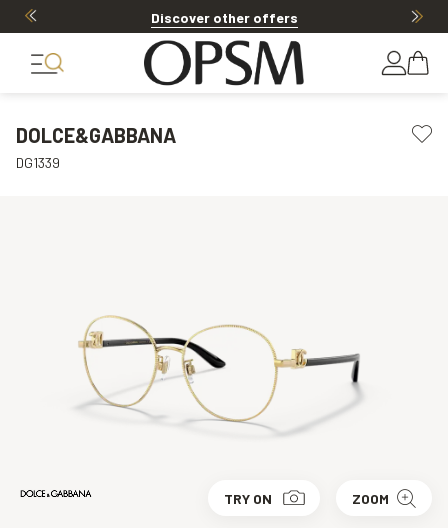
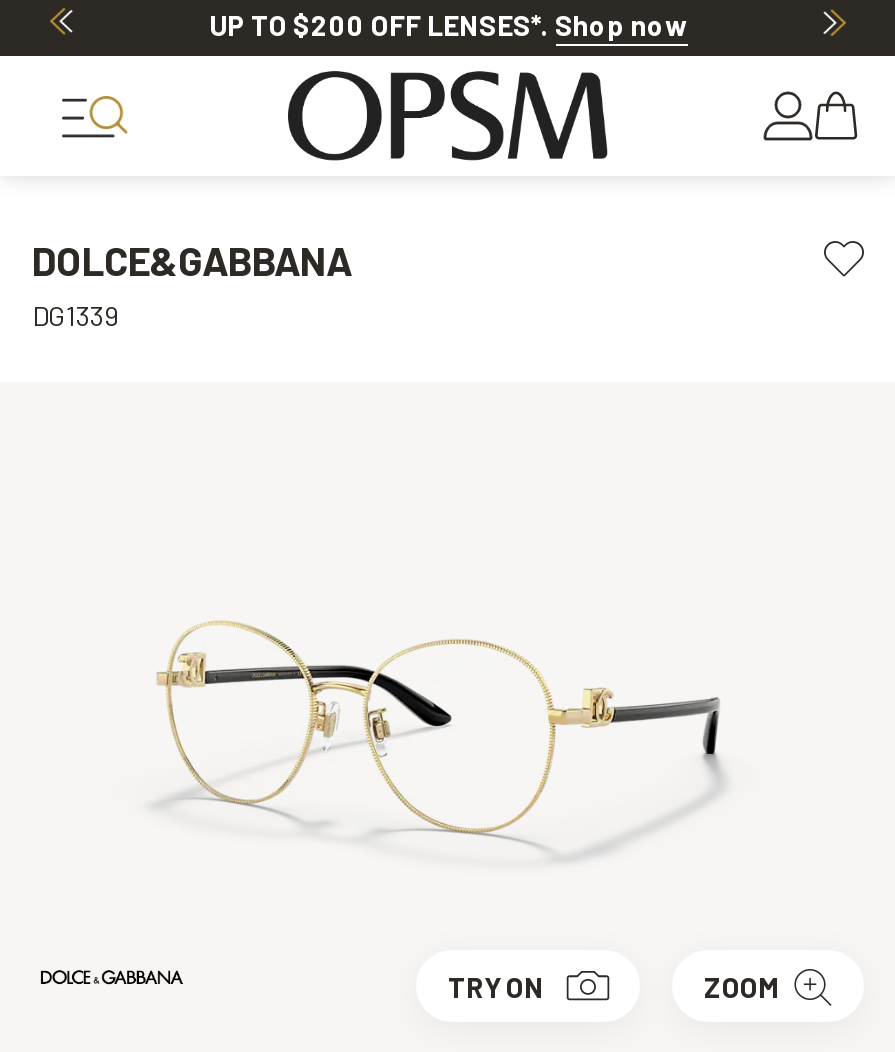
- Discover other offers
+ UP TO $200 OFF LENSES*. Shop now
